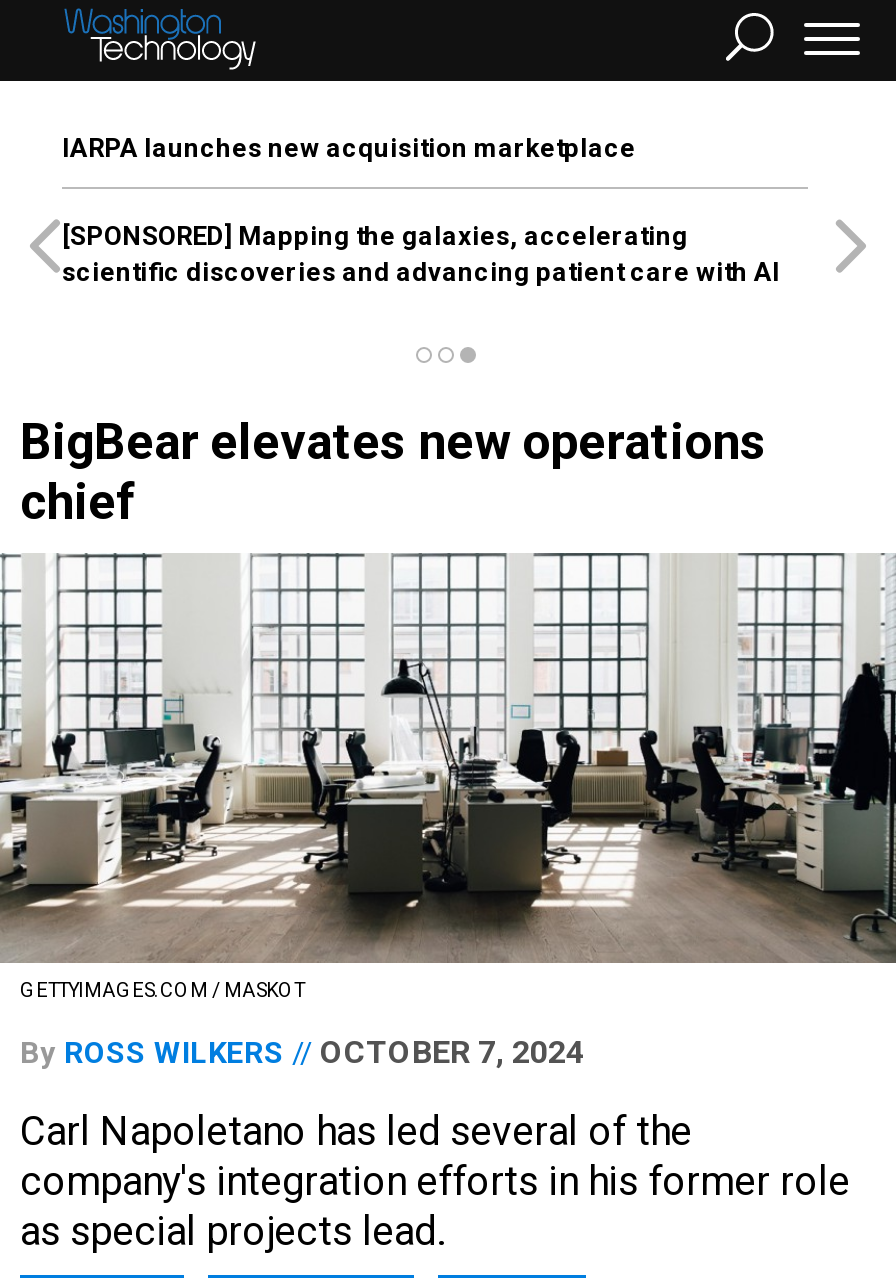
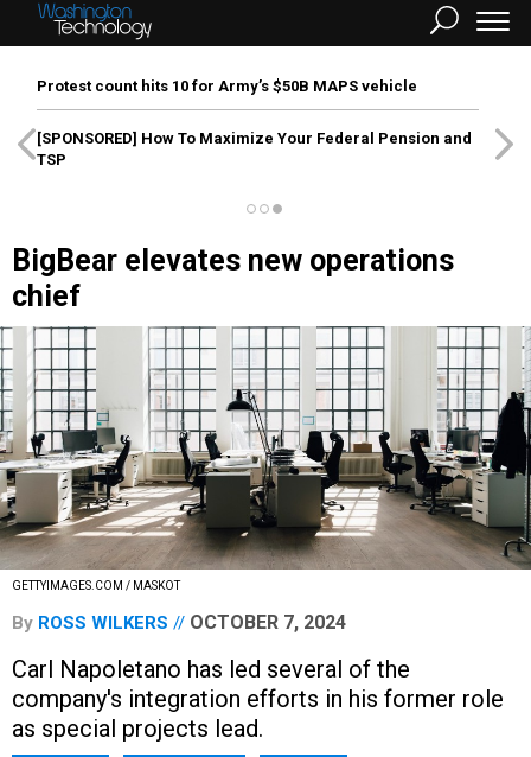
- IARPA launches new acquisition marketplace
+ Protest count hits 10 for Army’s $50B MAPS vehicle

- [SPONSORED] Mapping the galaxies, accelerating
- scientific discoveries and advancing patient care with AI
+ [SPONSORED] How To Maximize Your Federal Pension and
+ TSP
